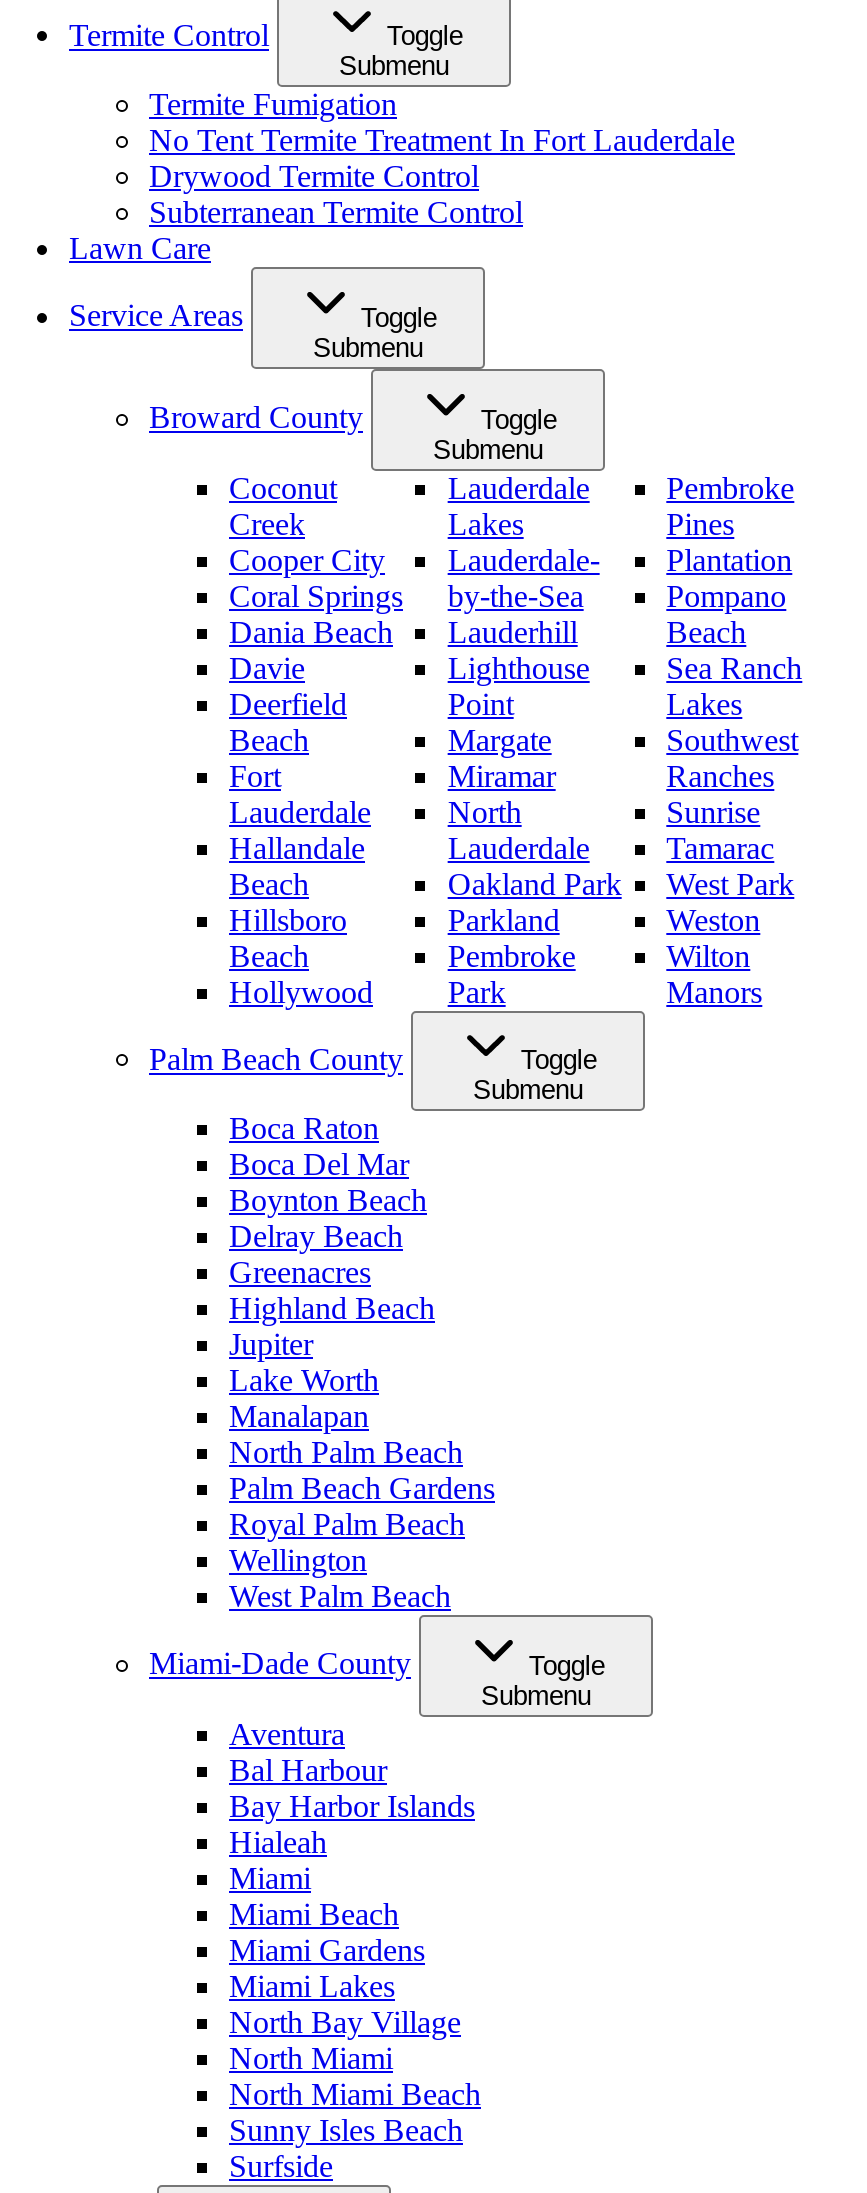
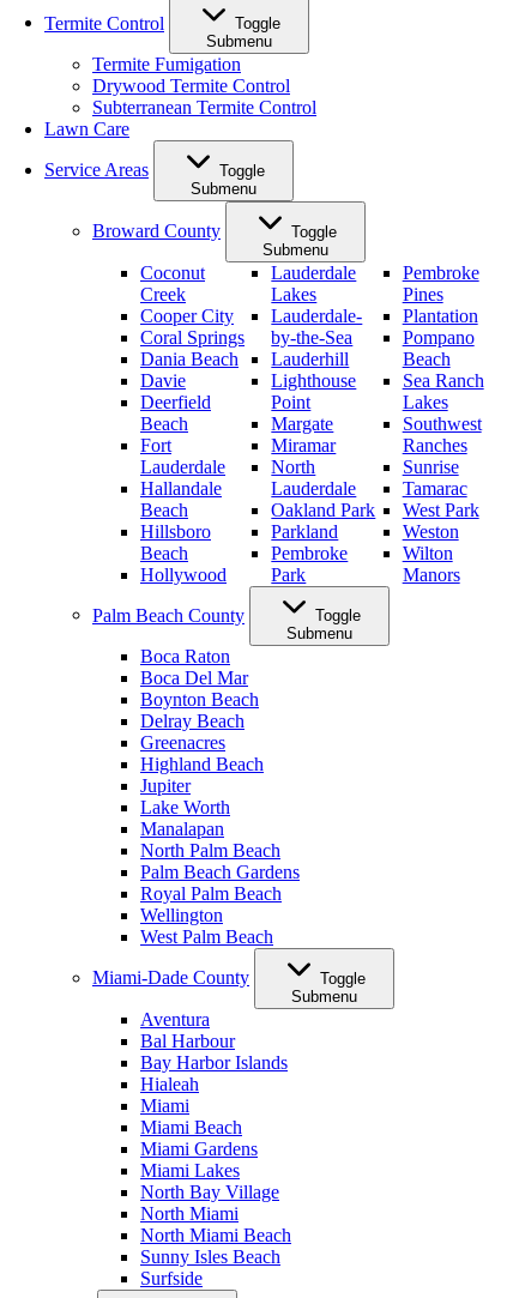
- No Tent Termite Treatment In Fort Lauderdale
